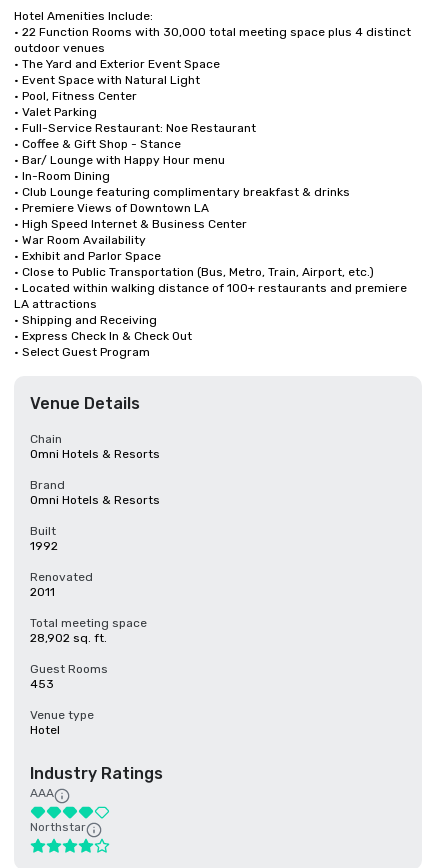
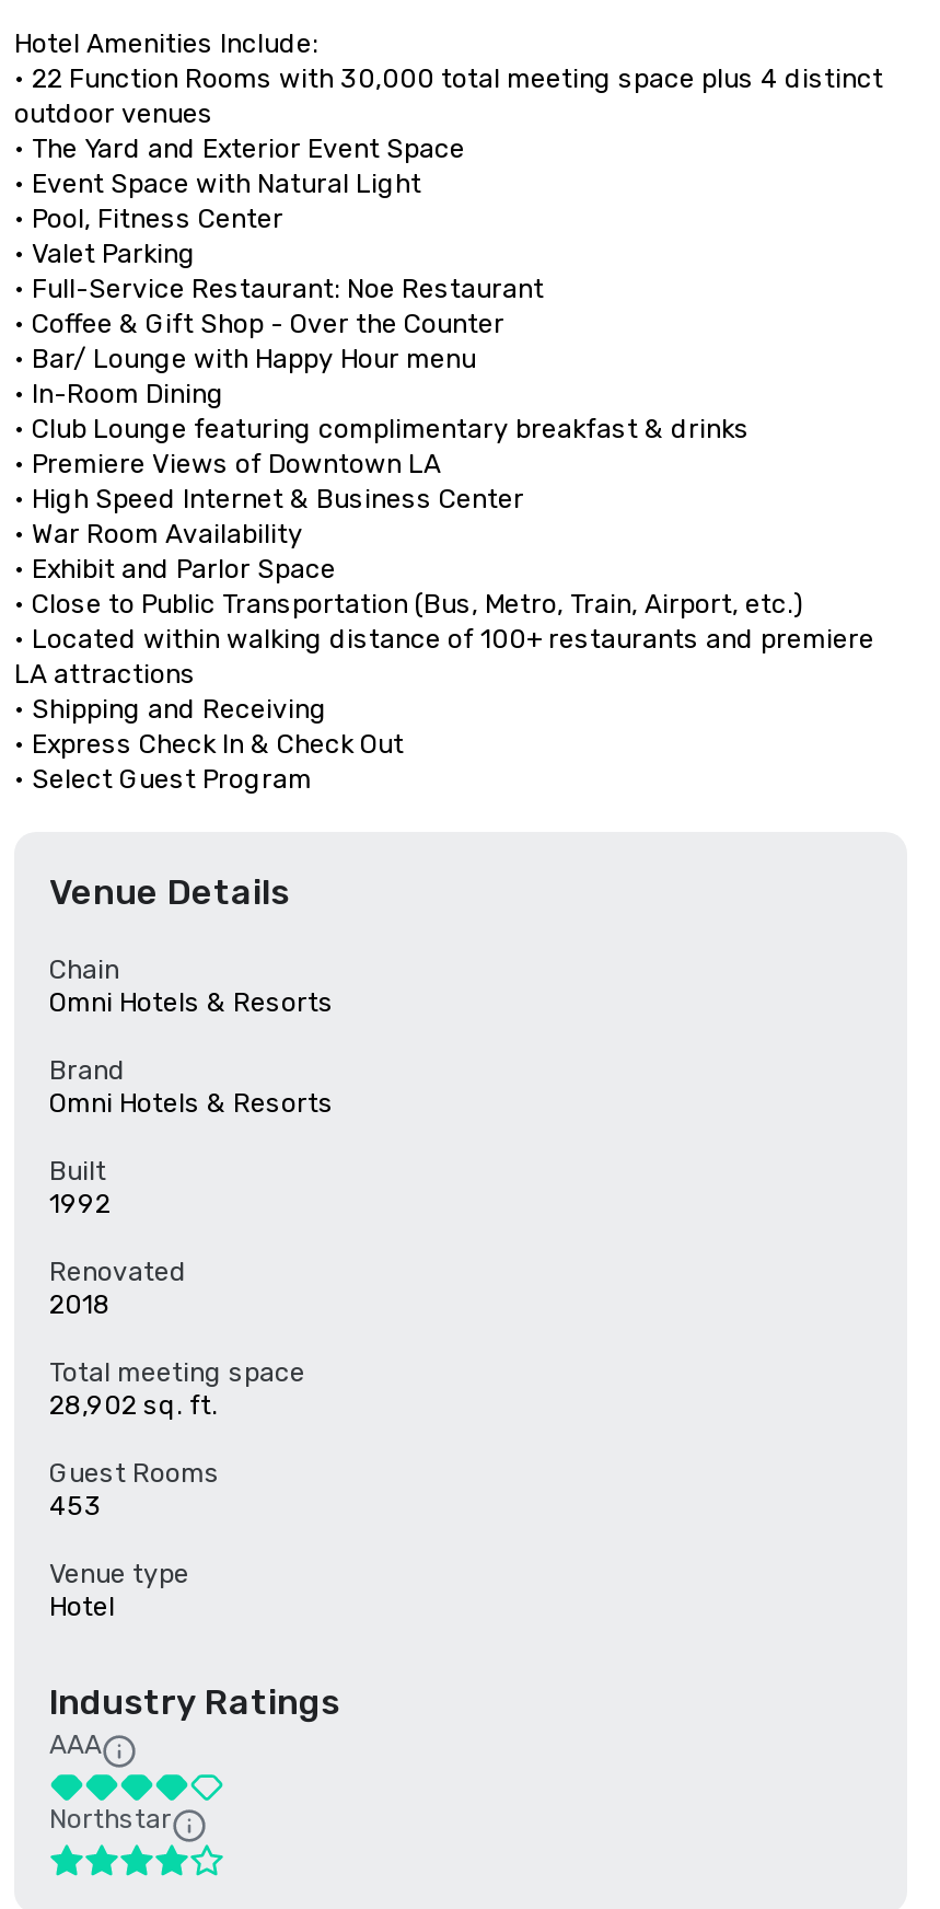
- • Coffee & Gift Shop - Stance
+ • Coffee & Gift Shop - Over the Counter

- 2011
+ 2018
